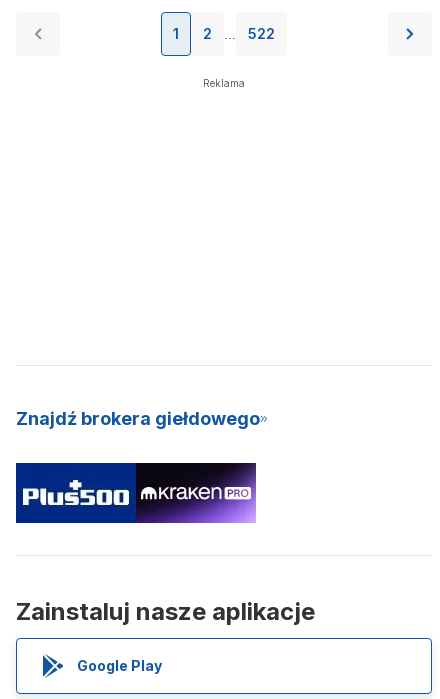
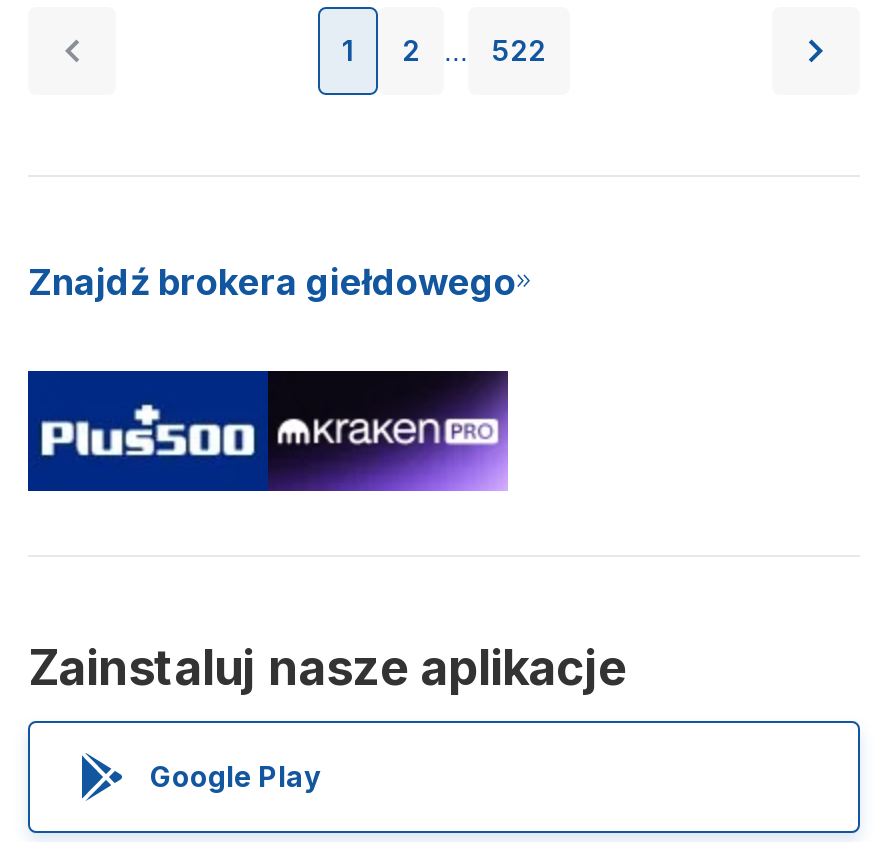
- Reklama
